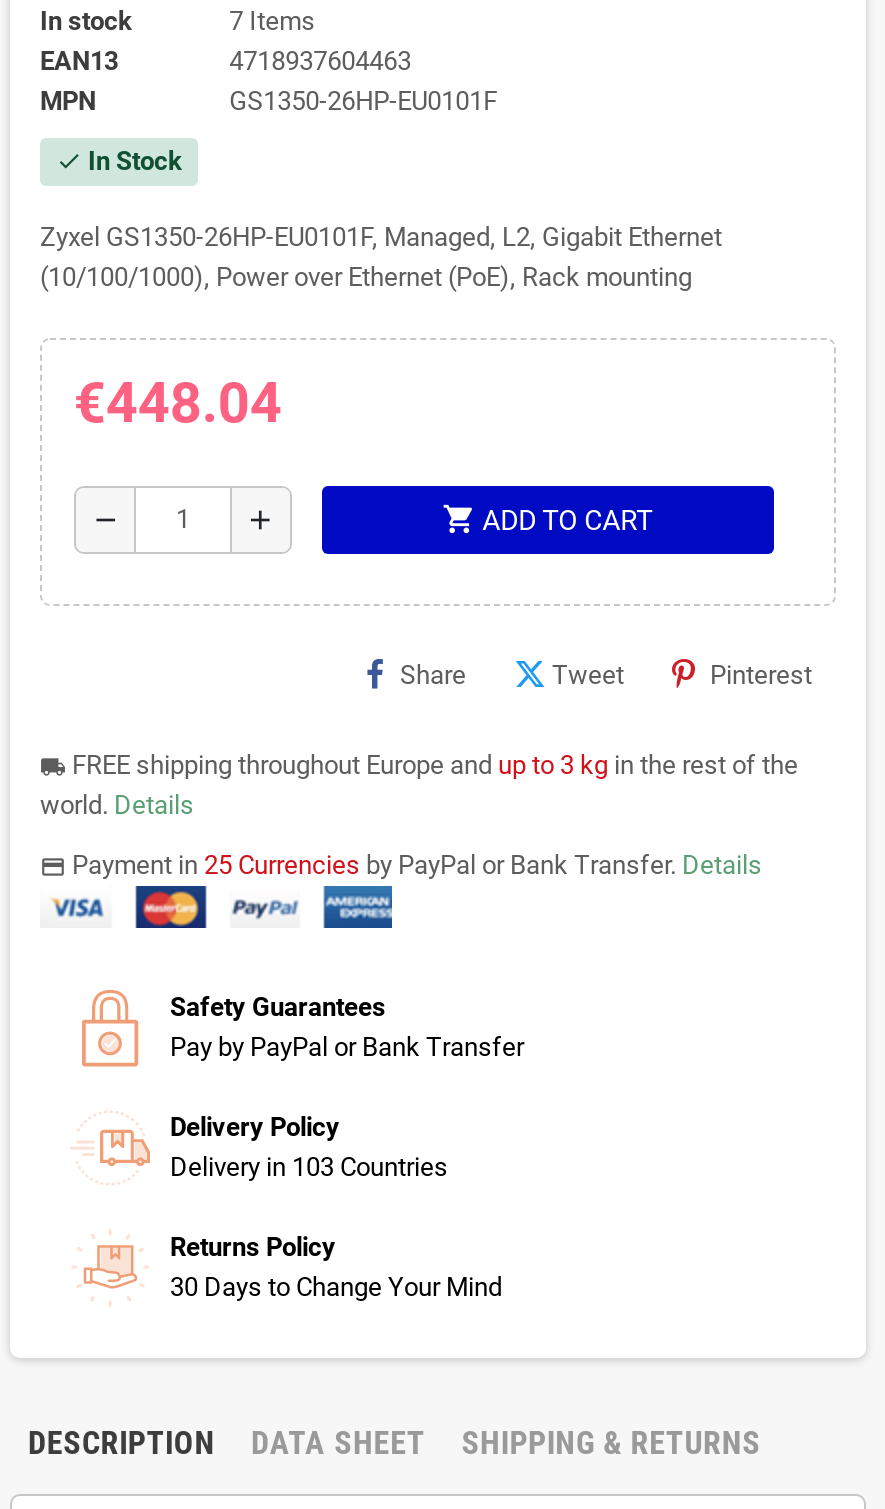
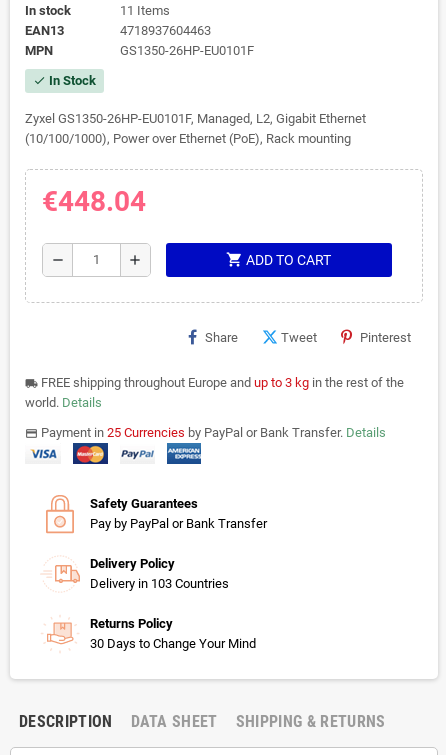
- 7 Items
+ 11 Items
